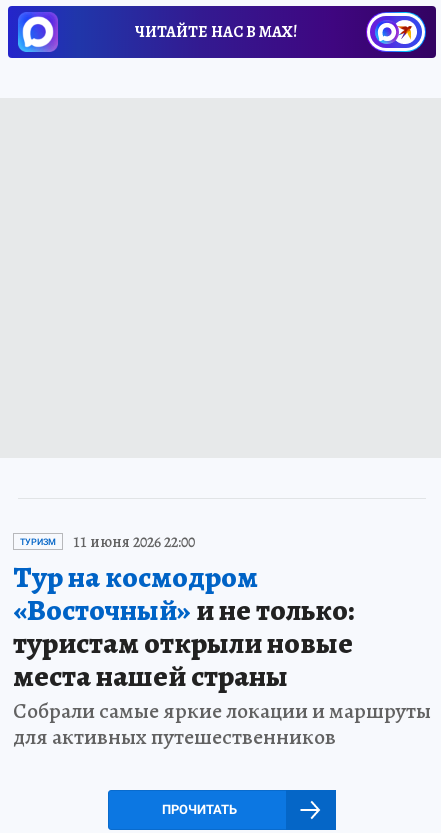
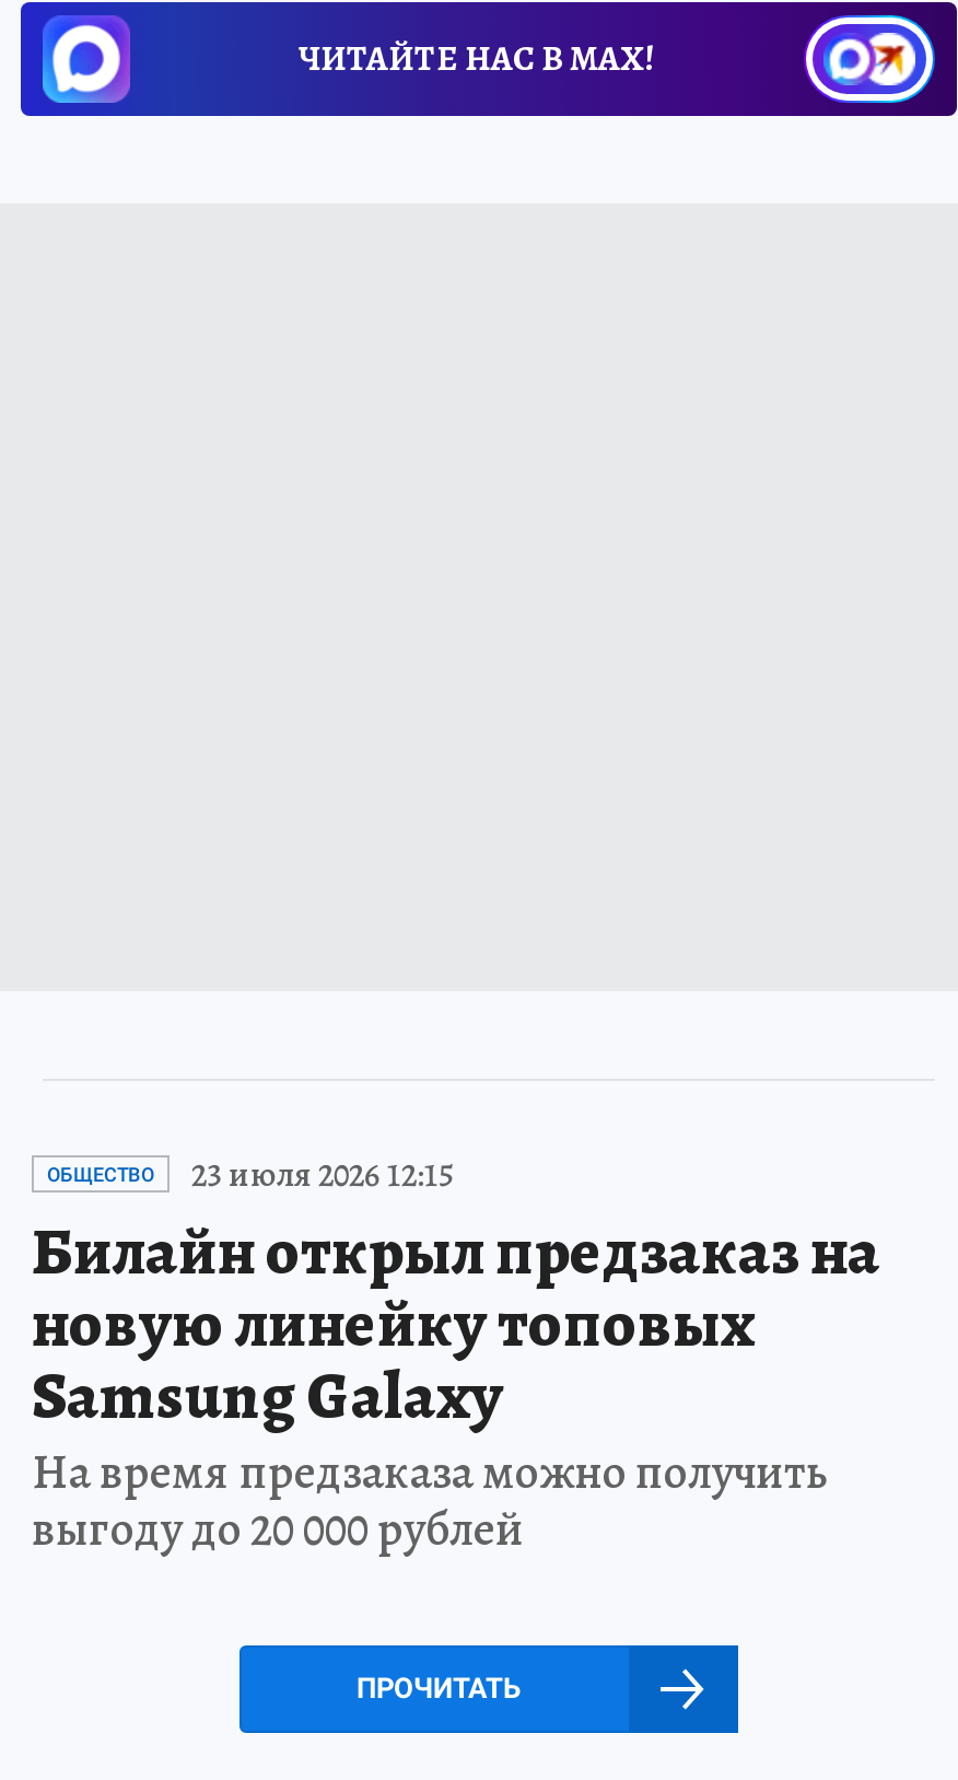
- ТУРИЗМ
- 11 июня 2026 22:00
- Тур на космодром
- «Восточный»и не только:
- туристам открыли новые
- места нашей страны
- Собрали самые яркие локации и маршруты
- для активных путешественников
+ ОБЩЕСТВО
+ 23 июля 2026 12:15
+ Билайн открыл предзаказ на
+ новую линейку топовых
+ Samsung Galaxy
+ На время предзаказа можно получить
+ выгоду до 20 000 рублей
